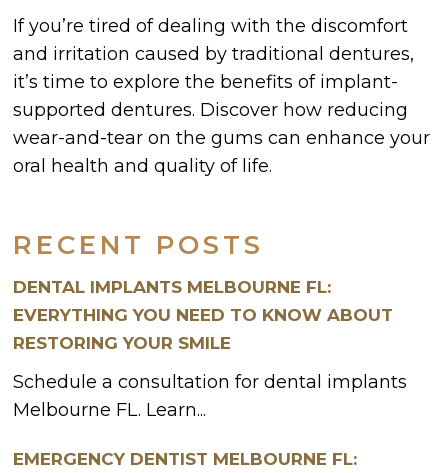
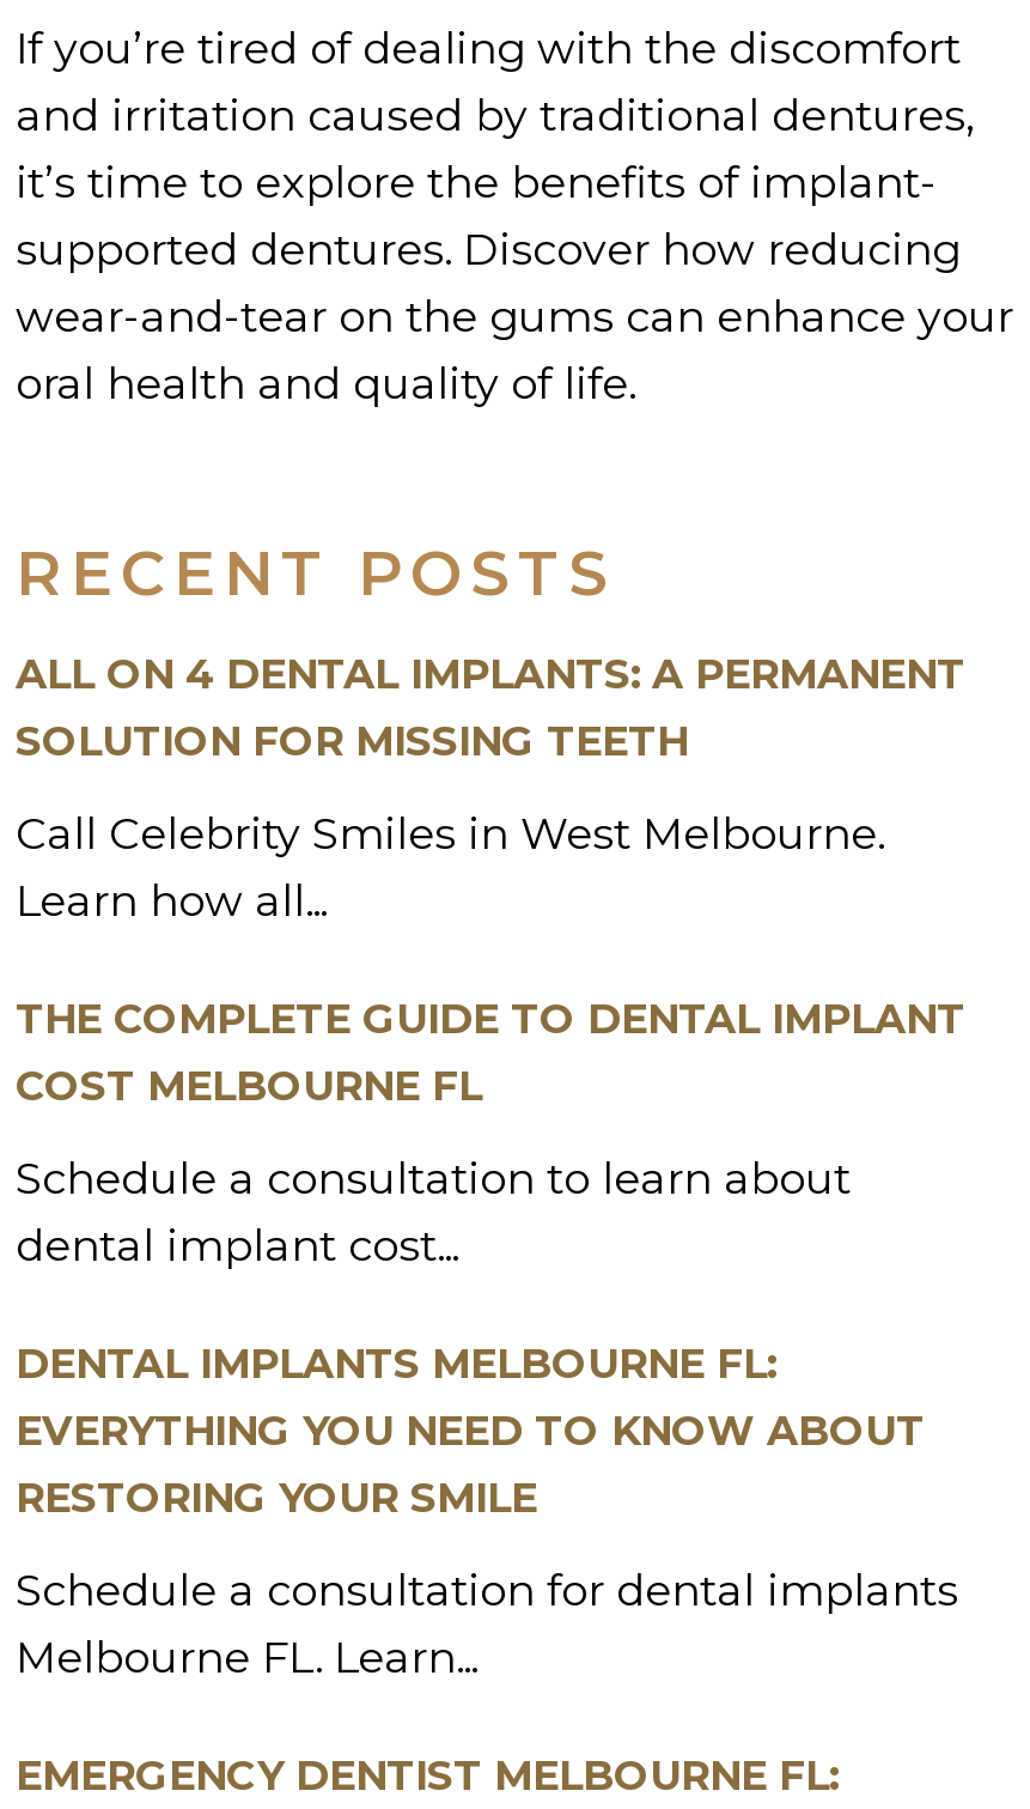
+ ALL ON 4 DENTAL IMPLANTS: A PERMANENT
+ SOLUTION FOR MISSING TEETH
+ Call Celebrity Smiles in West Melbourne.
+ Learn how all...
+ THE COMPLETE GUIDE TO DENTAL IMPLANT
+ COST MELBOURNE FL
+ Schedule a consultation to learn about
+ dental implant cost...
